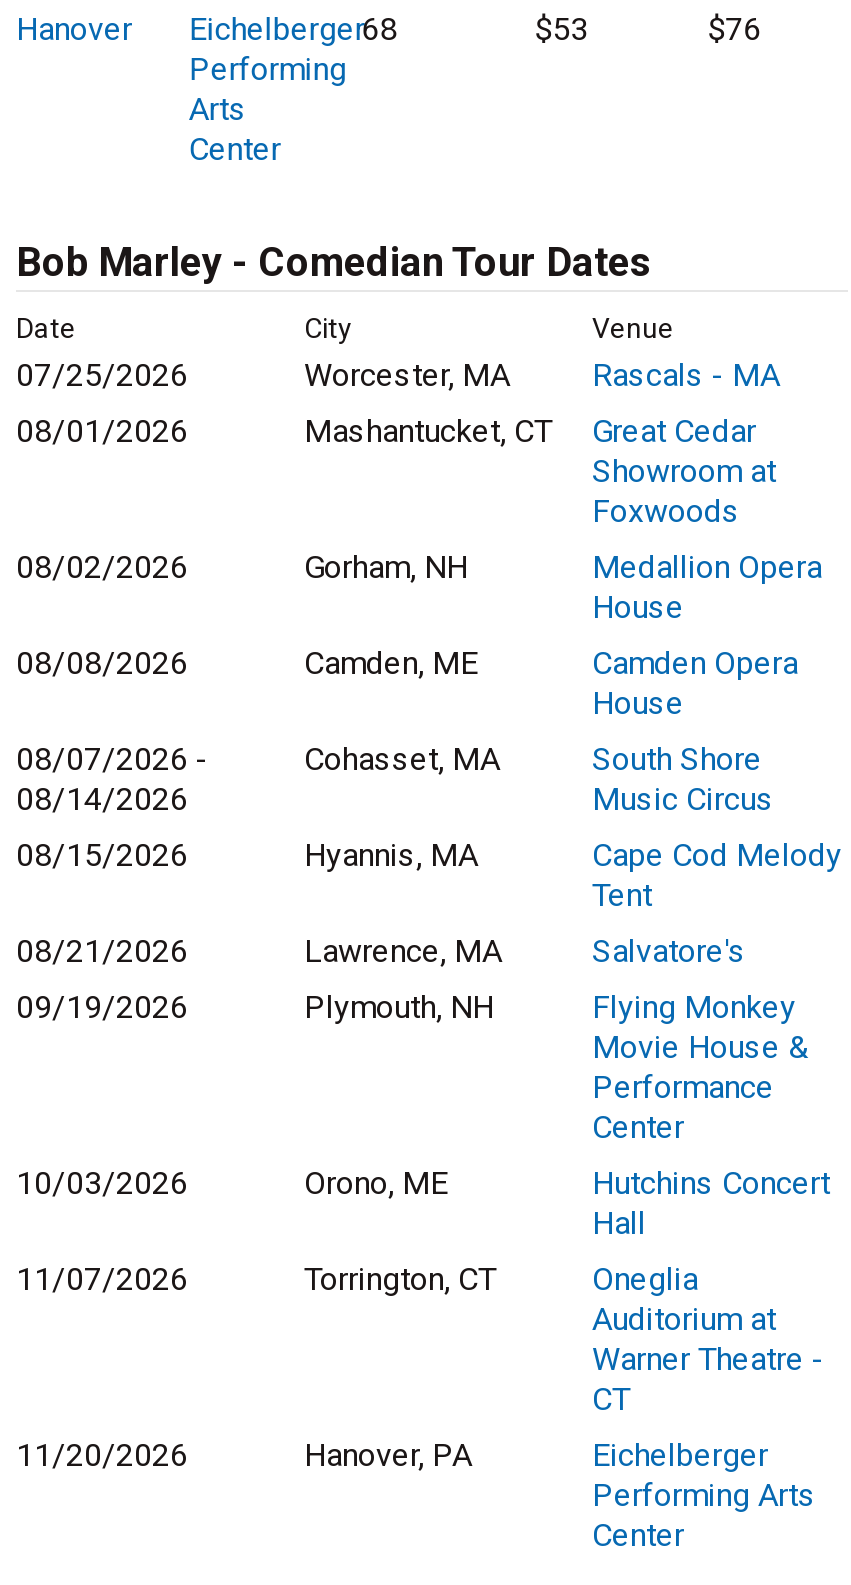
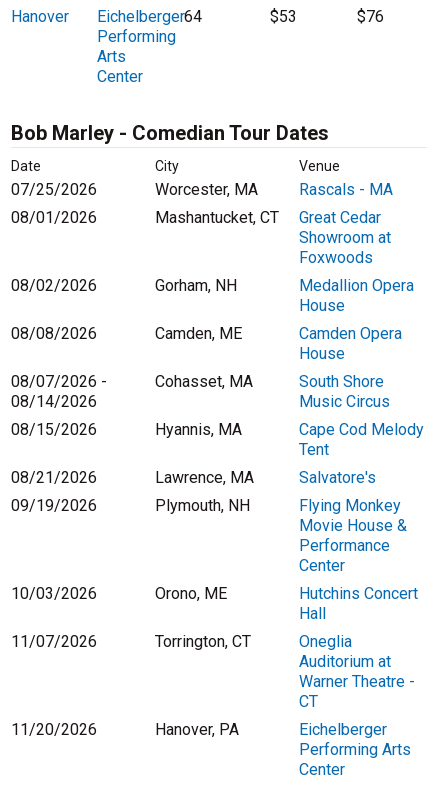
- Hanover Eichelberger 68
+ Hanover Eichelberger 64
